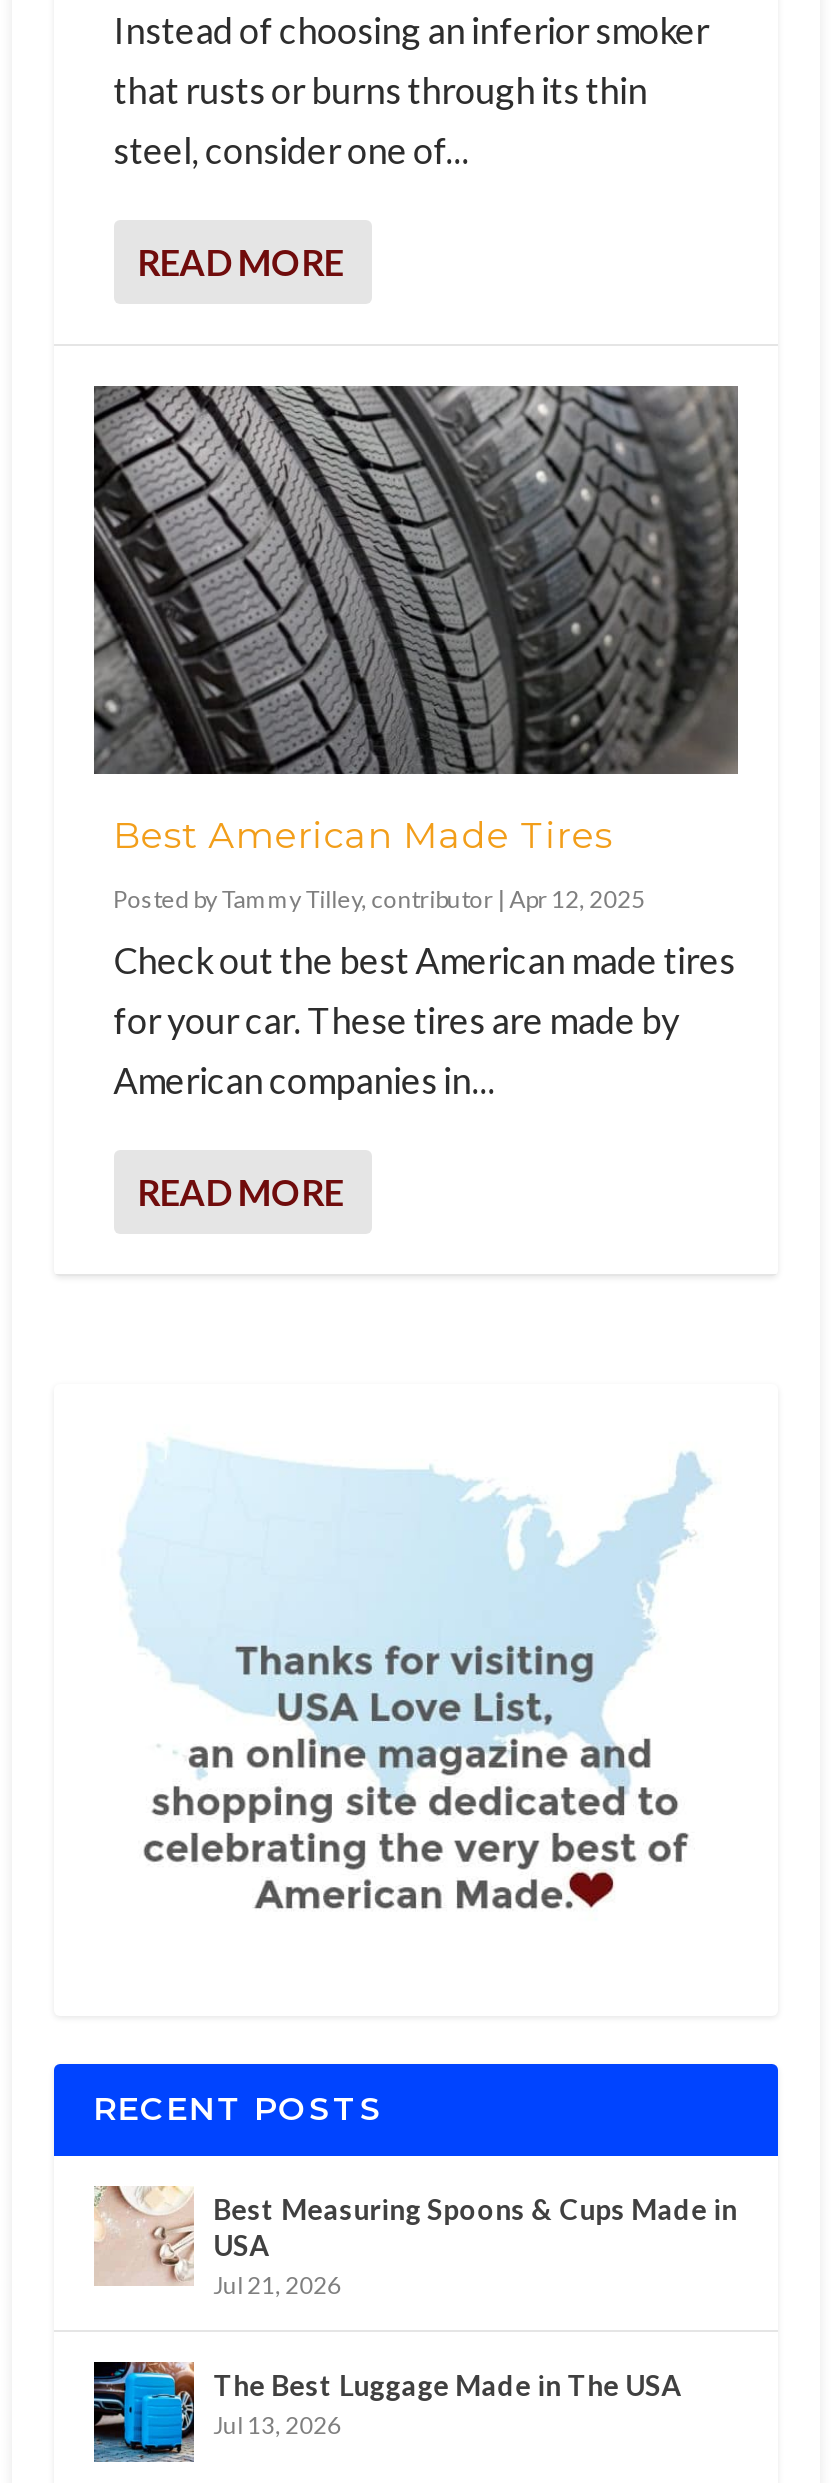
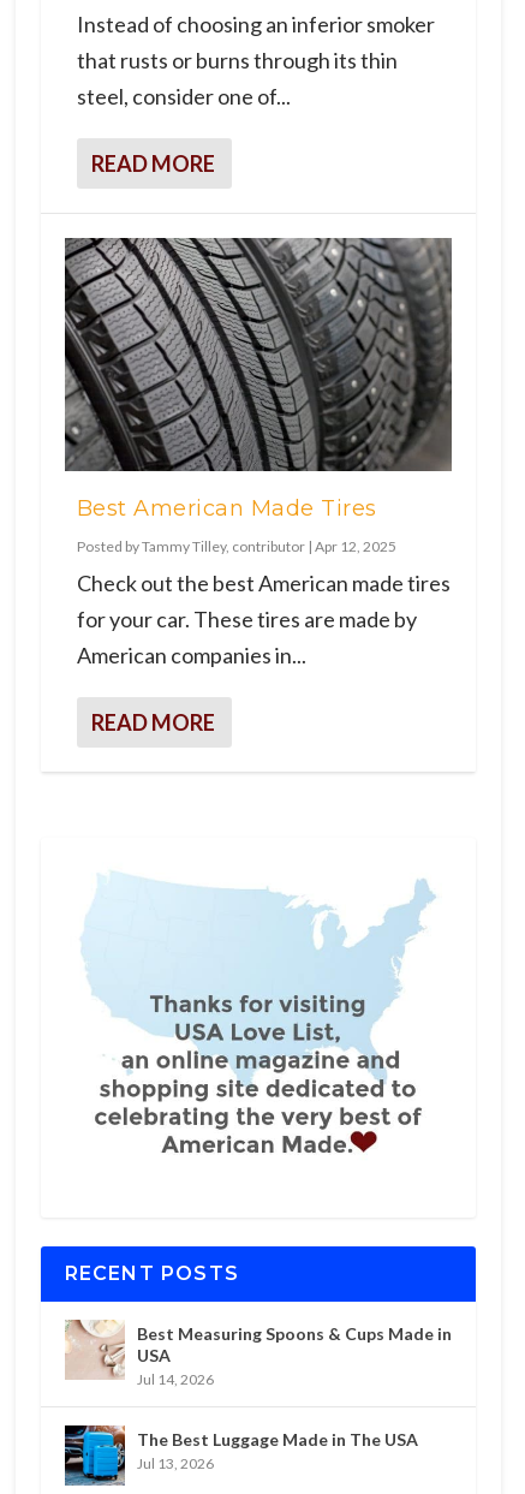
- Jul 21, 2026
+ Jul 14, 2026
